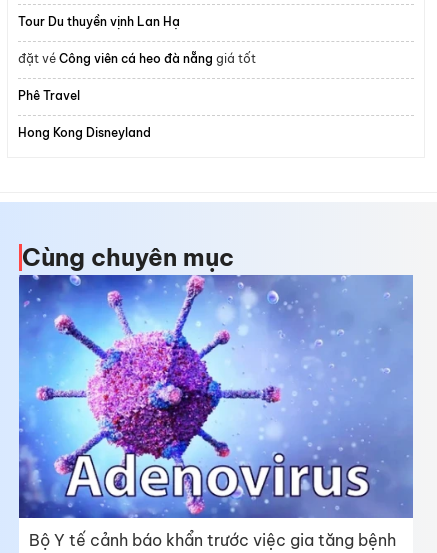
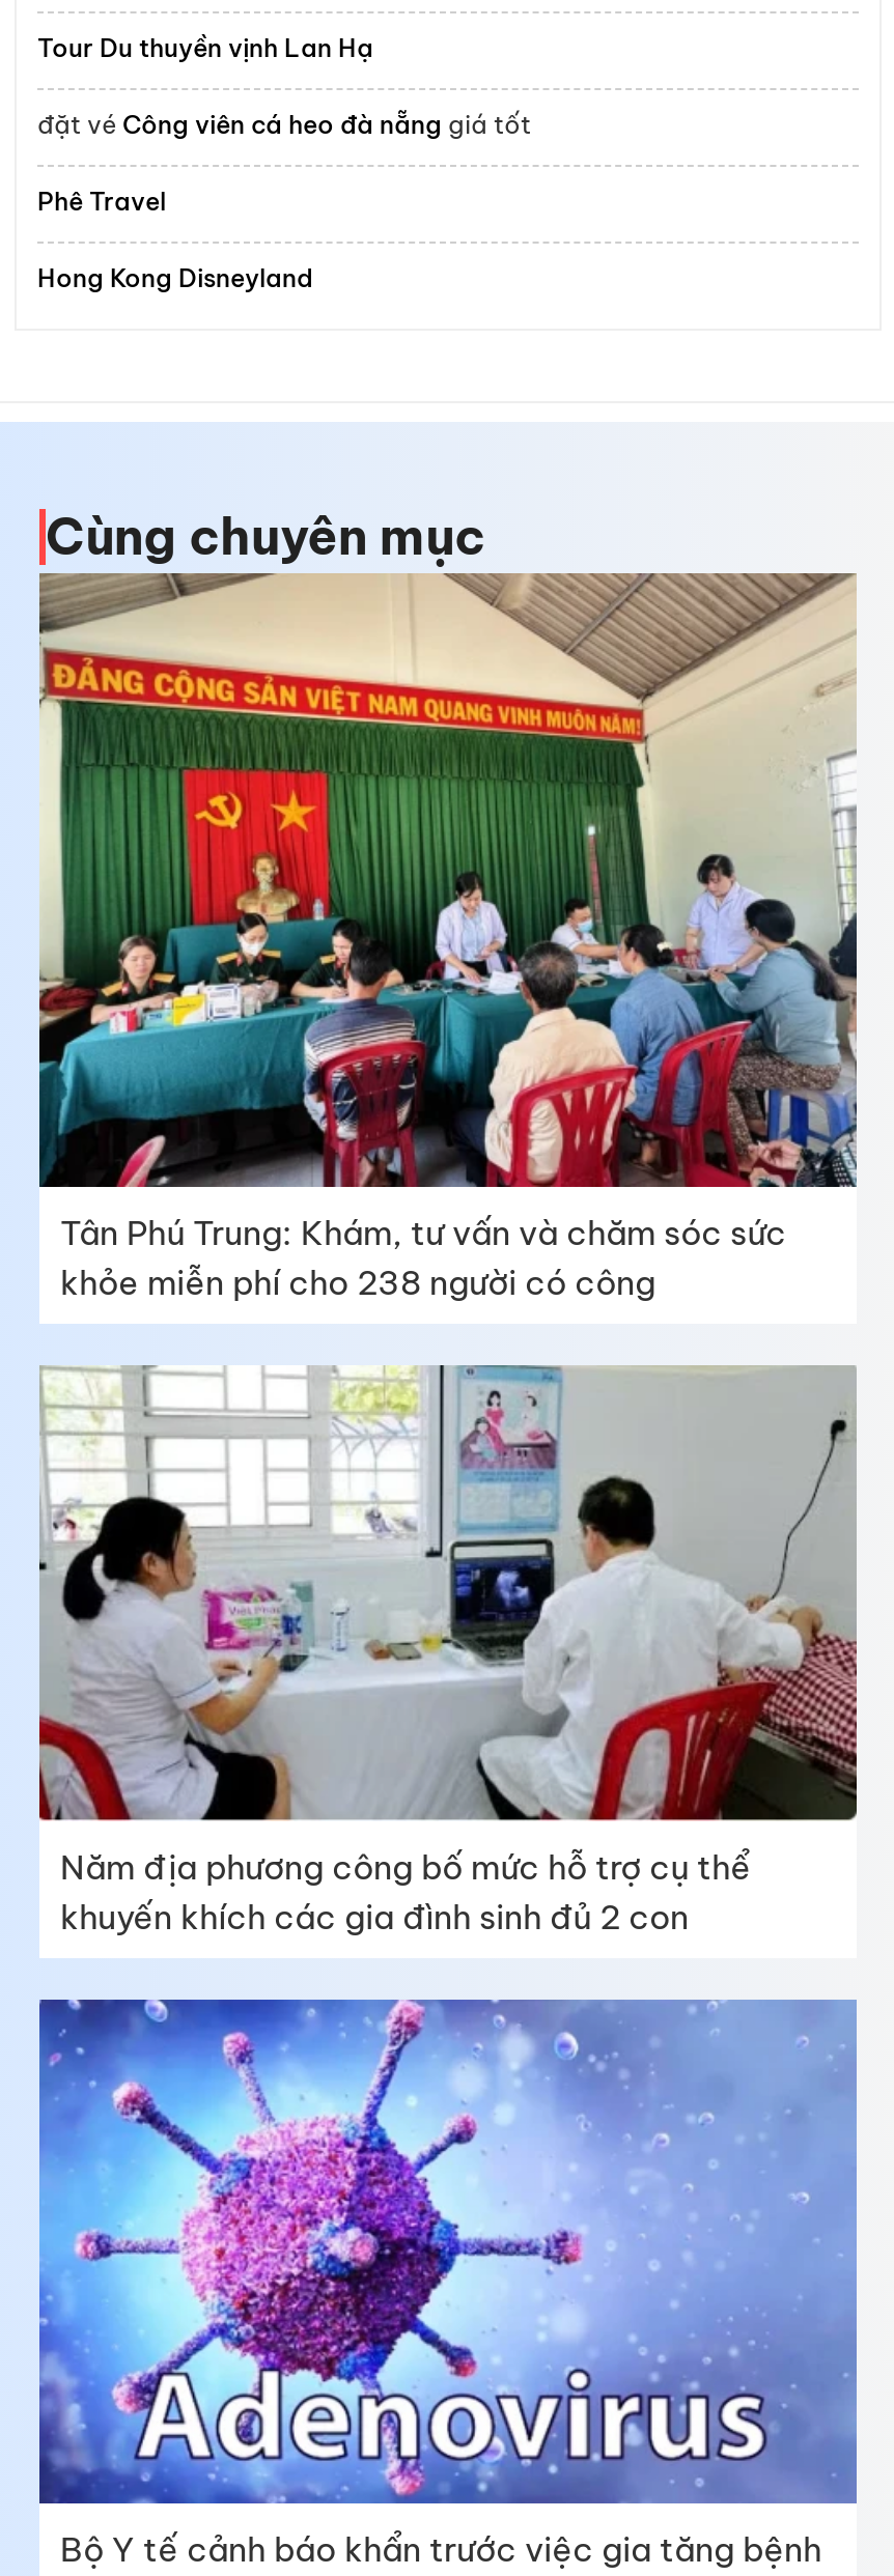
+ [image]
+ Tân Phú Trung: Khám, tư vấn và chăm sóc sức
+ khỏe miễn phí cho 238 người có công

+ [image]
+ Năm địa phương công bố mức hỗ trợ cụ thể
+ khuyến khích các gia đình sinh đủ 2 con
